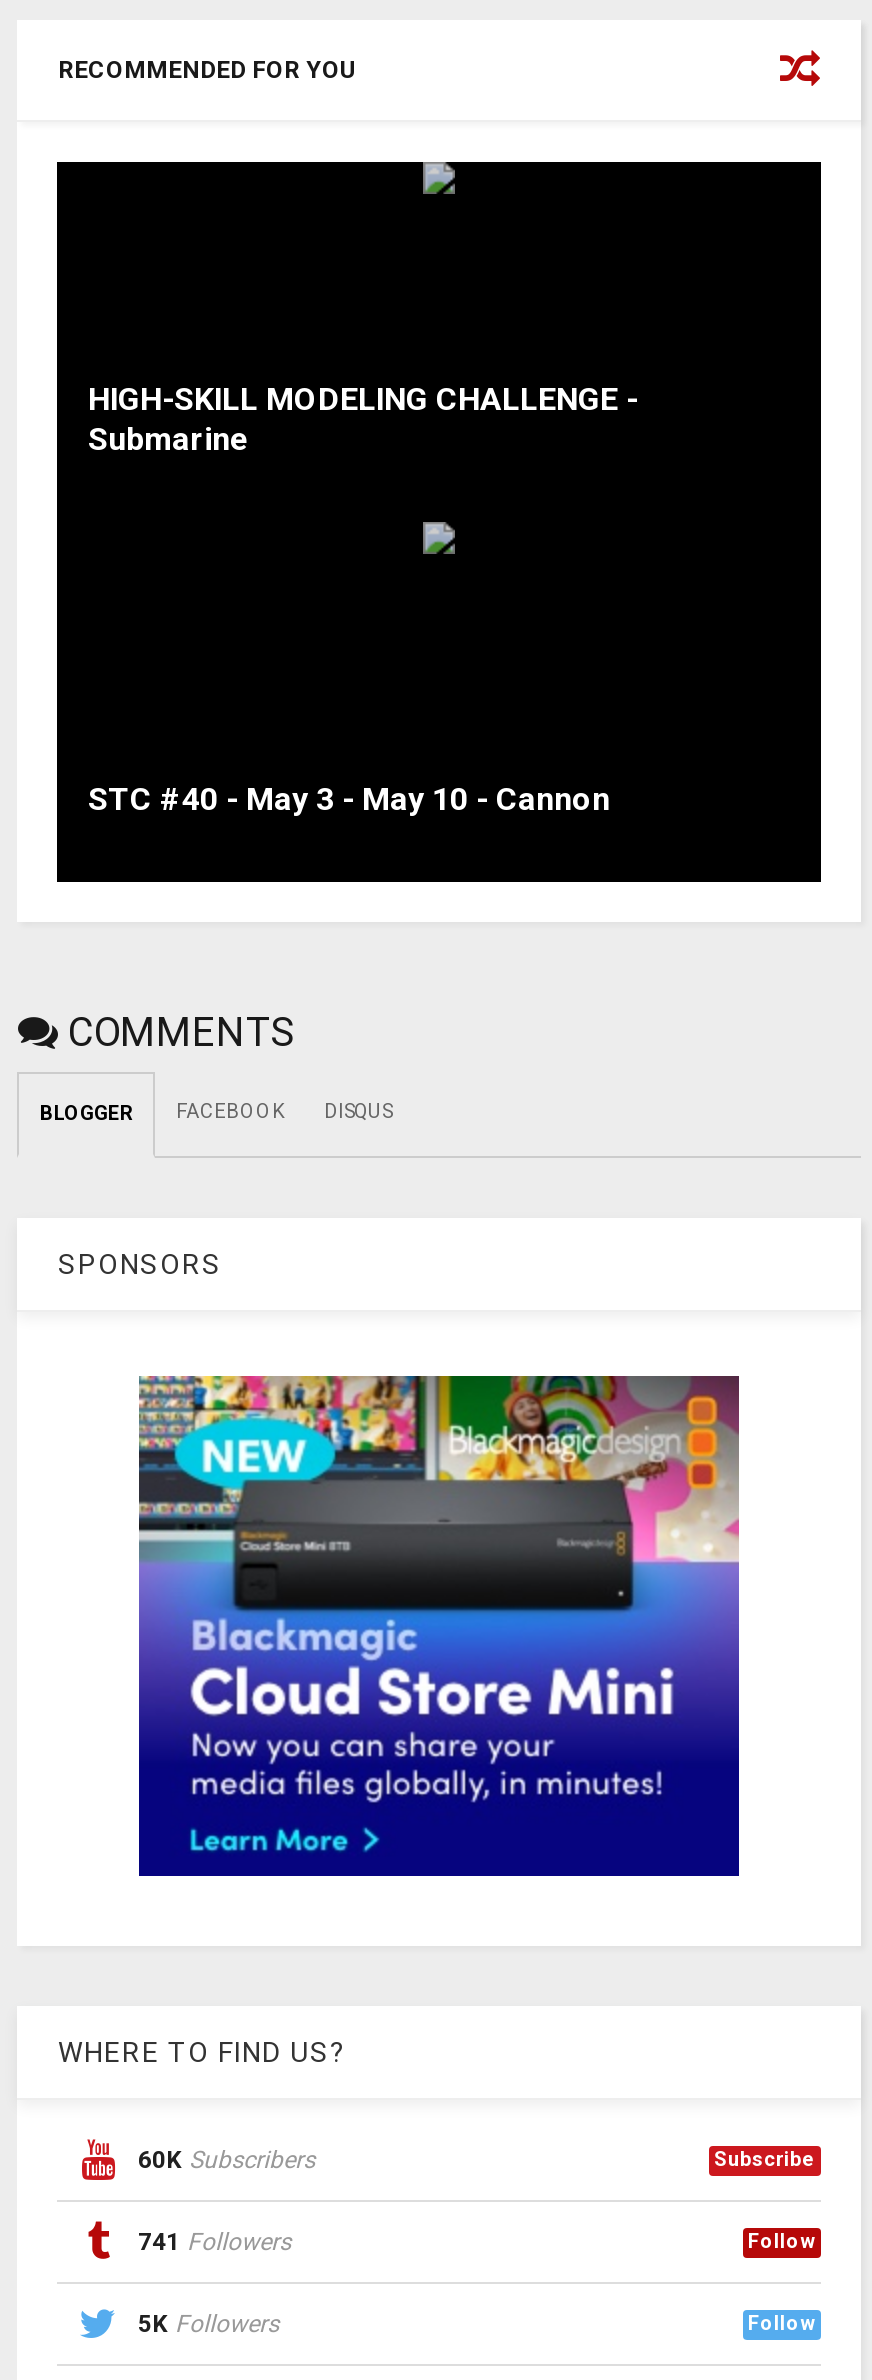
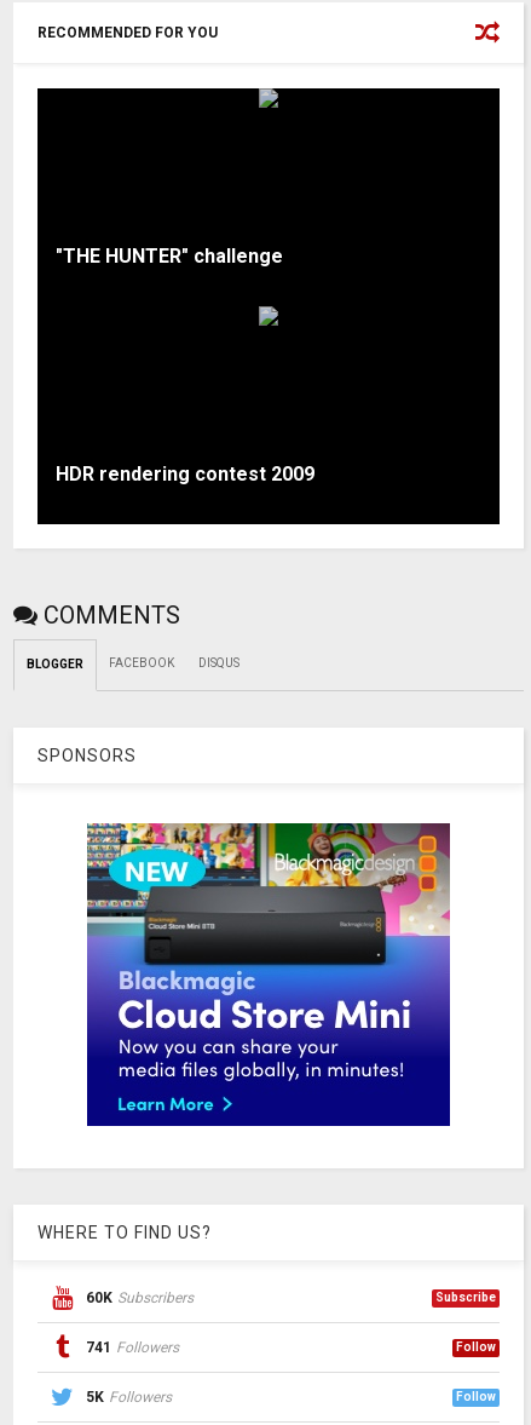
- HIGH-SKILL MODELING CHALLENGE -
- Submarine
+ "THE HUNTER" challenge

- STC #40 - May 3 - May 10 - Cannon
+ HDR rendering contest 2009
